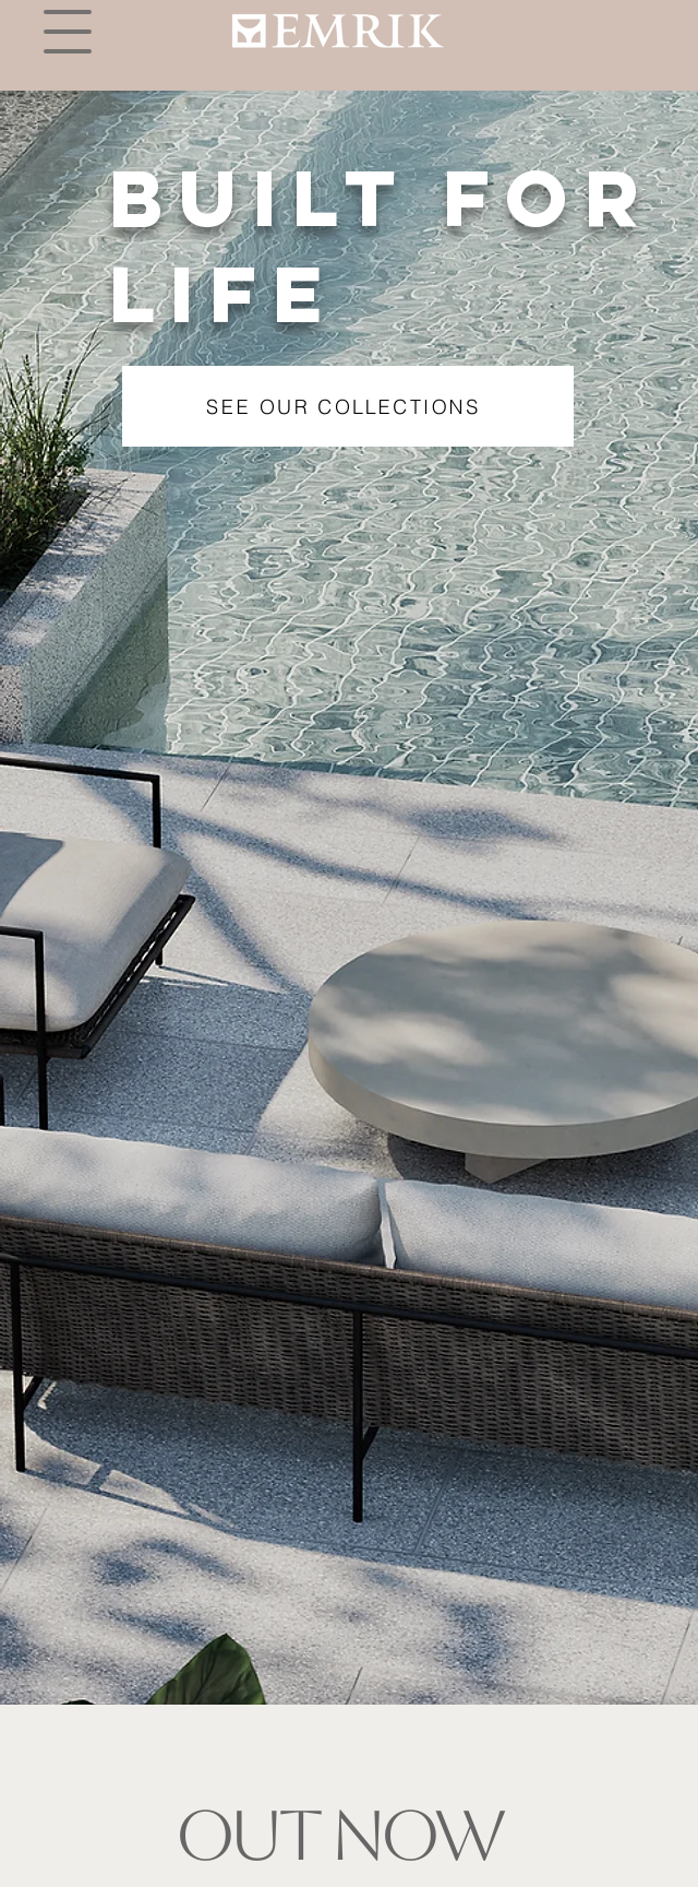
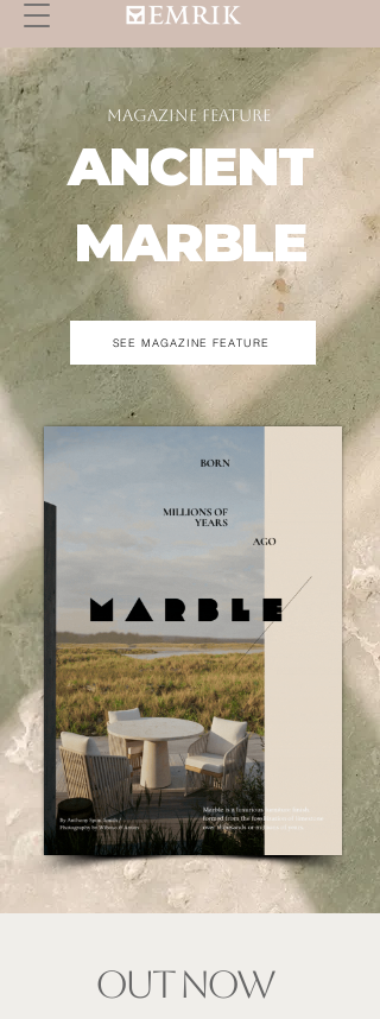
- [image]
- BUILT FOR
- LIFE
+ [image]
+ MAGAZINE FEATURE
+ ANCIENT
+ MARBLE

- SEE OUR COLLECTIONS
+ SEE MAGAZINE FEATURE
